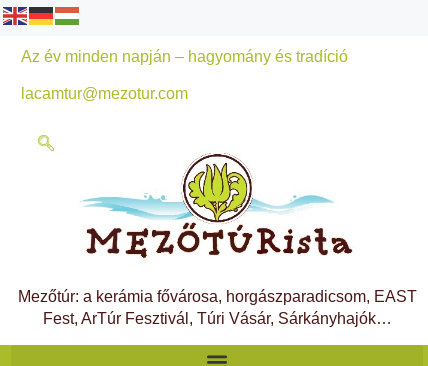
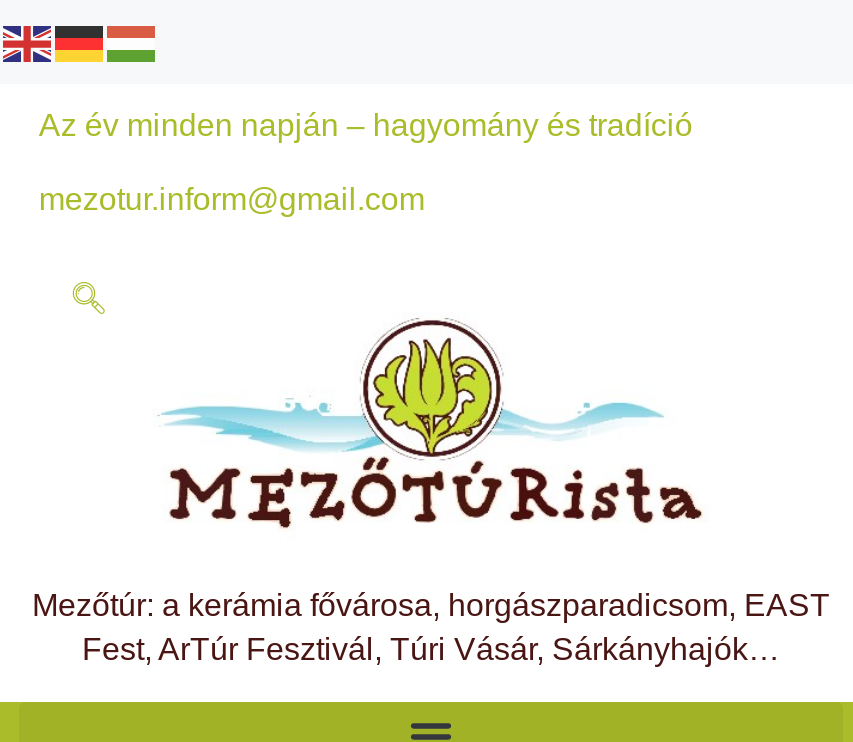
- lacamtur@mezotur.com
+ mezotur.inform@gmail.com
